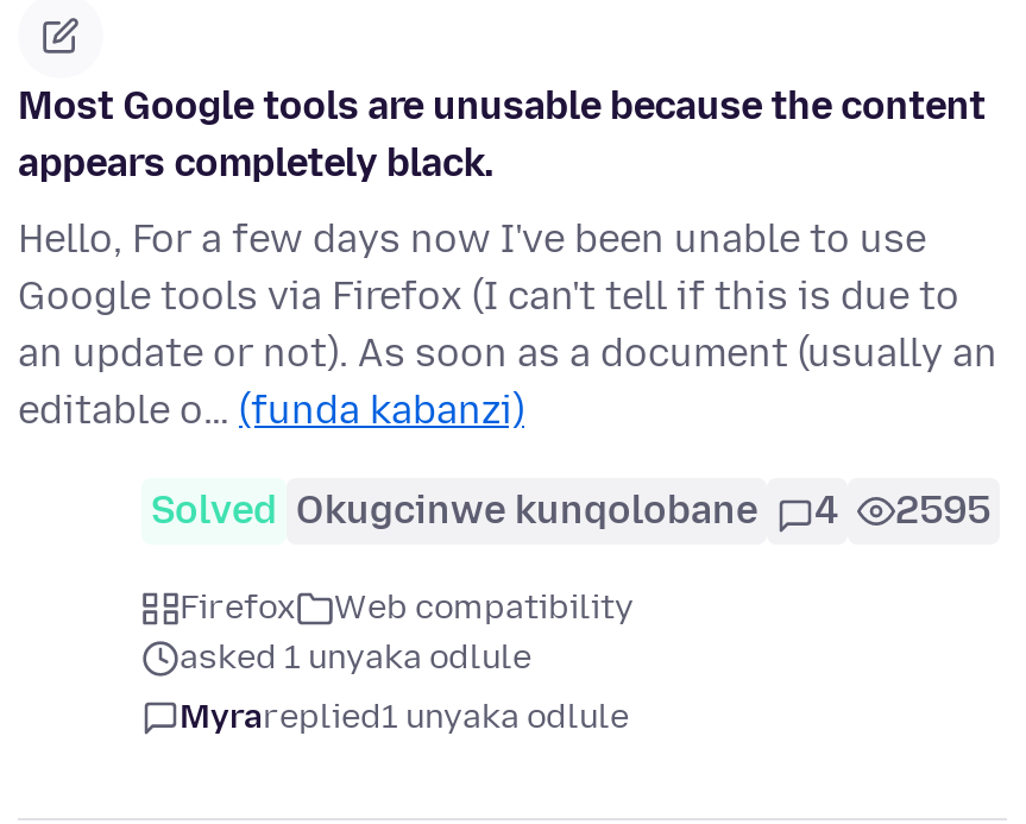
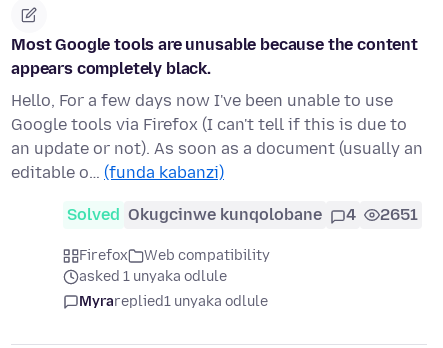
- Solved Okugcinwe kunqolobane 4 2595
+ Solved Okugcinwe kunqolobane 4 2651
